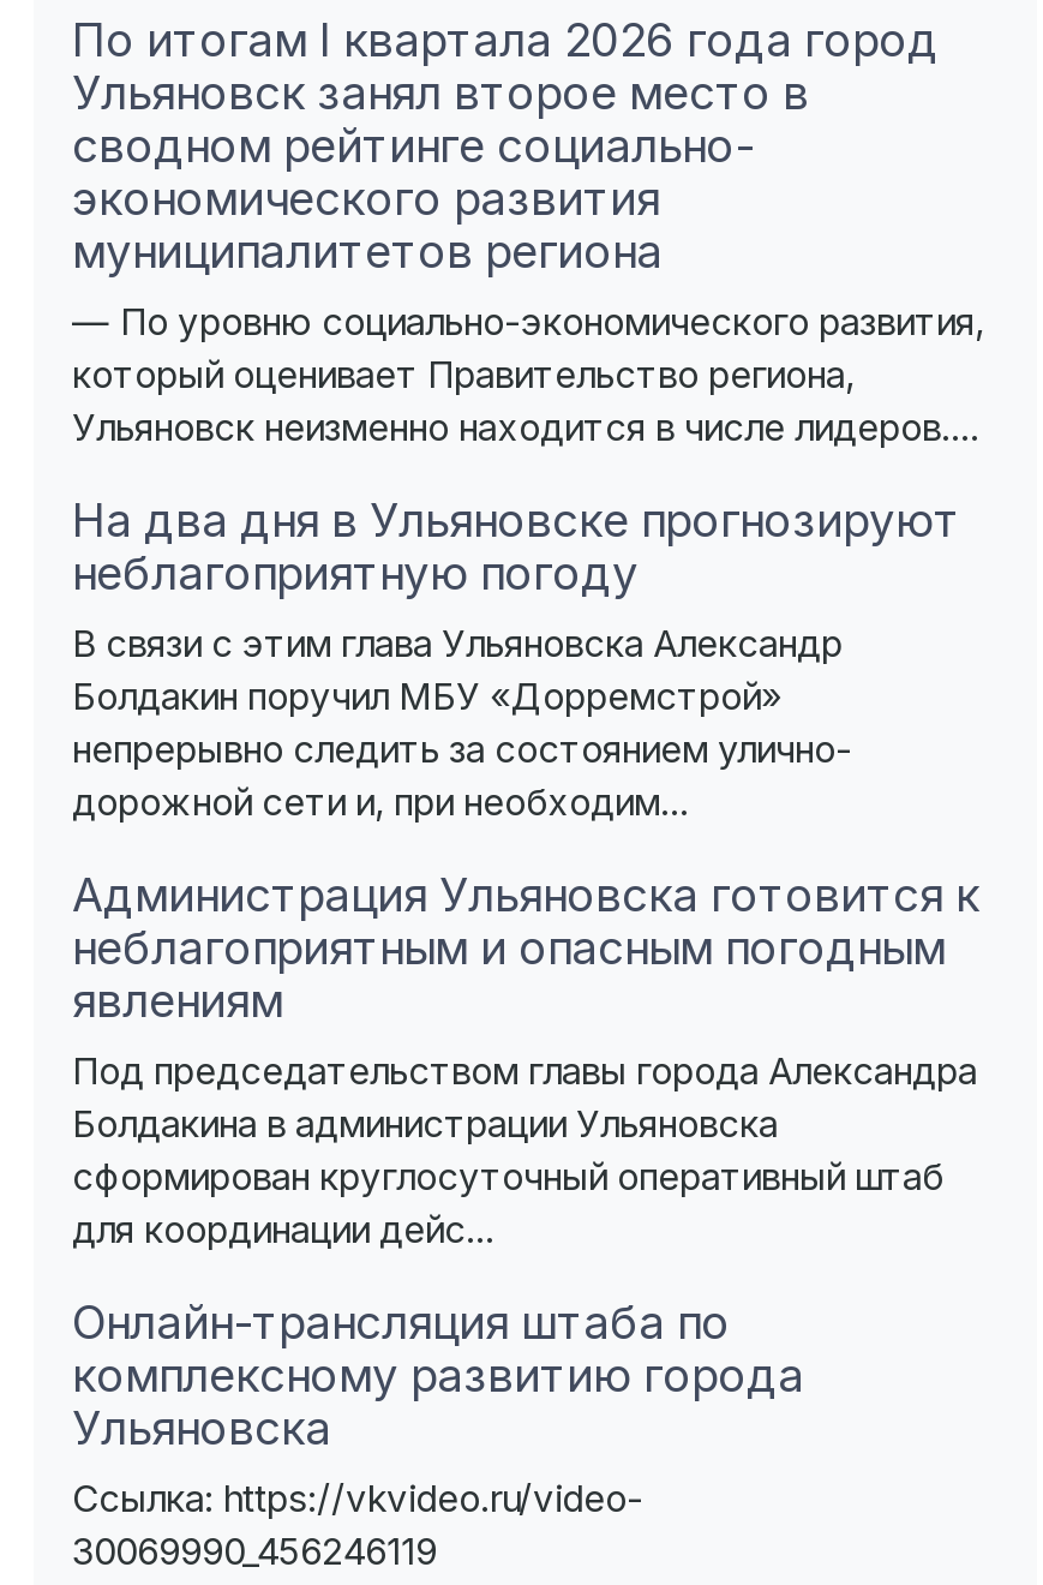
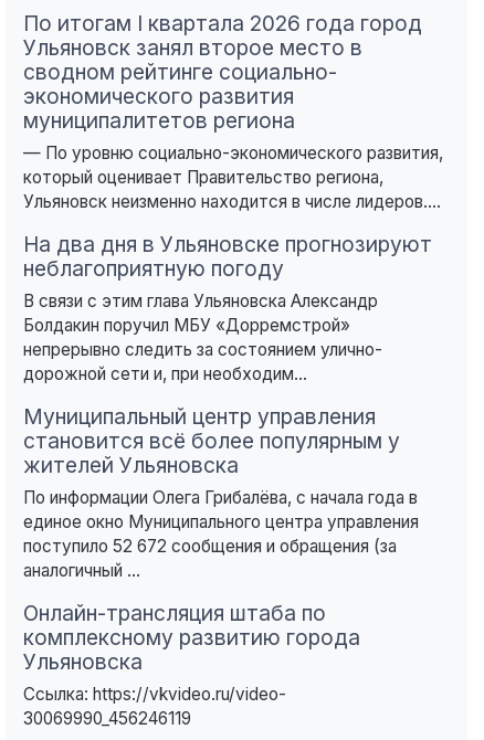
- Администрация Ульяновска готовится к
- неблагоприятным и опасным погодным
- явлениям
- Под председательством главы города Александра
- Болдакина в администрации Ульяновска
- сформирован круглосуточный оперативный штаб
- для координации дейс...
+ Муниципальный центр управления
+ становится всё более популярным у
+ жителей Ульяновска
+ По информации Олега Грибалёва, с начала года в
+ единое окно Муниципального центра управления
+ поступило 52 672 сообщения и обращения (за
+ аналогичный ...
